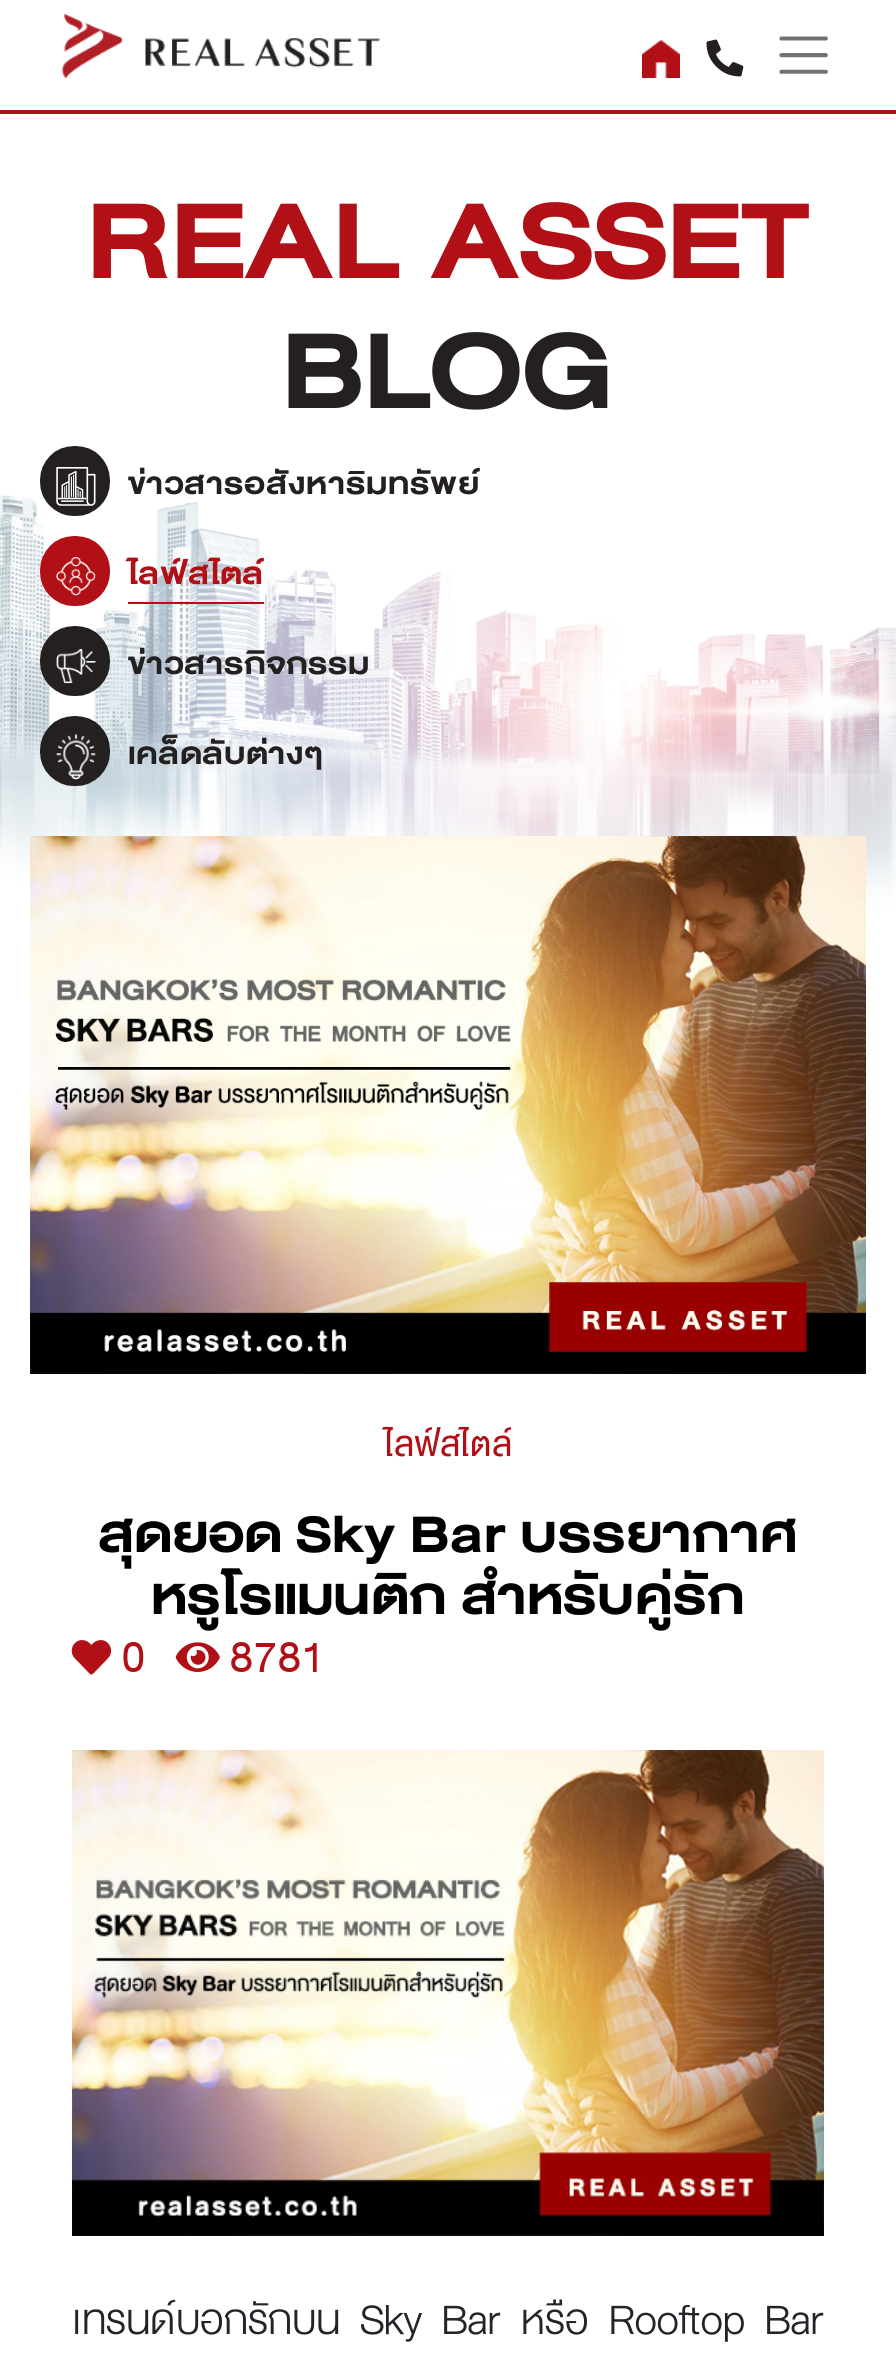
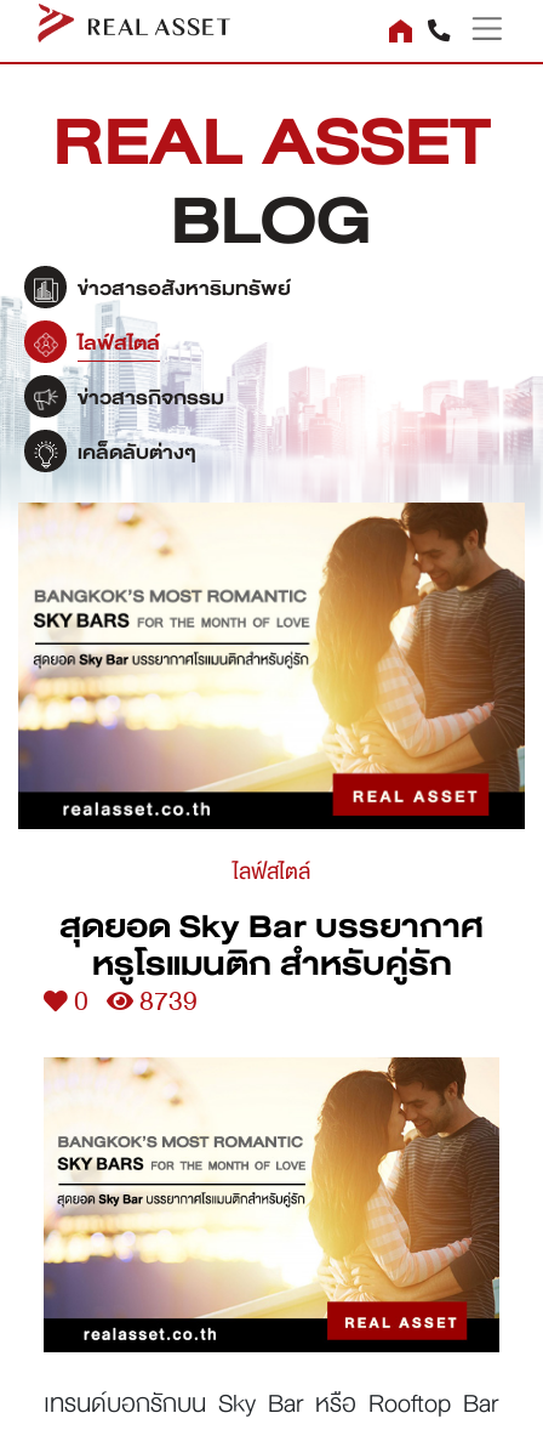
- 0 8781
+ 0 8739
